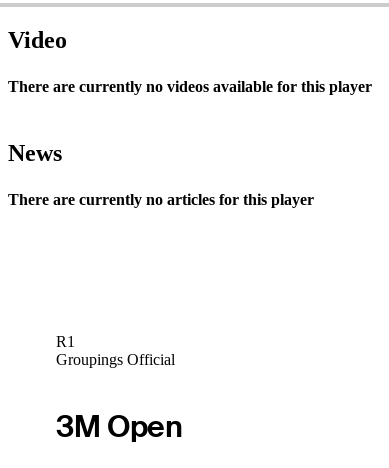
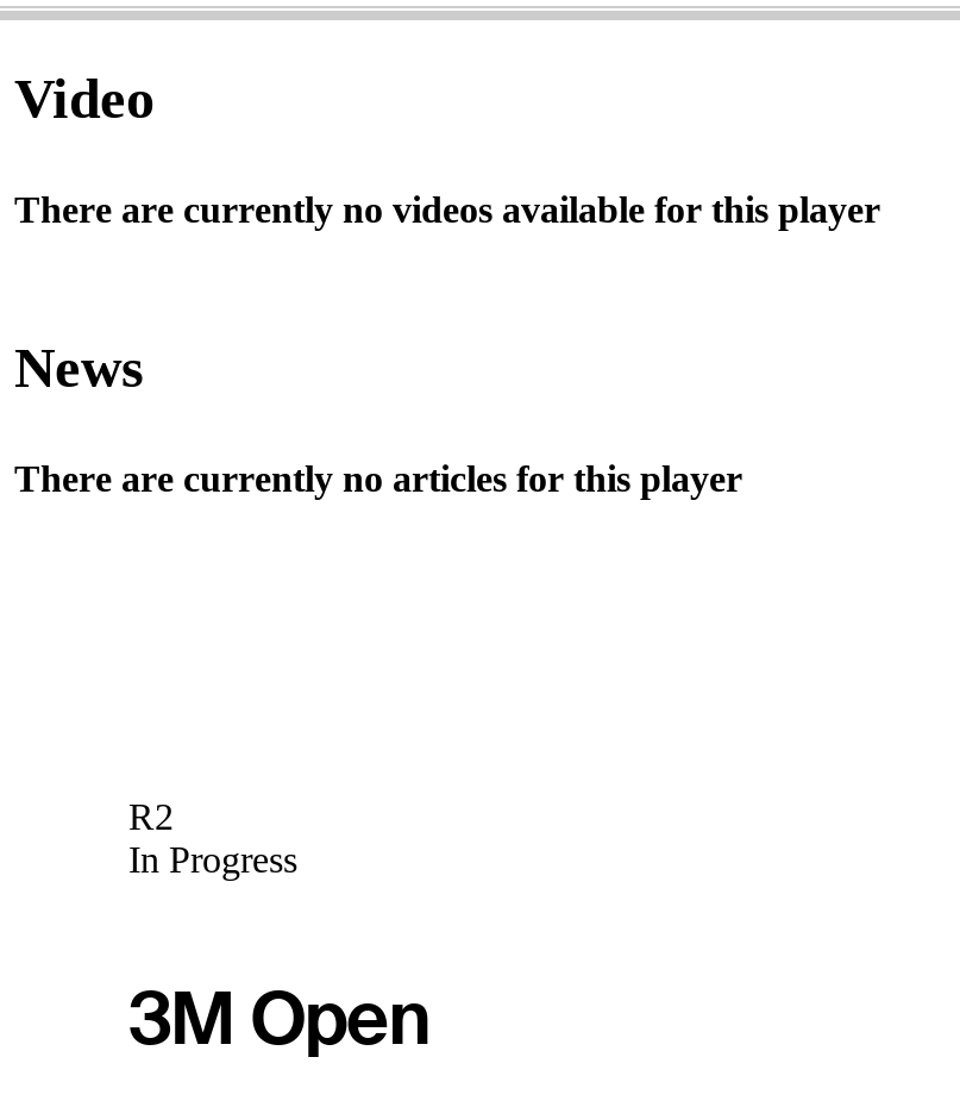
- R1
- Groupings Official
+ R2
+ In Progress
